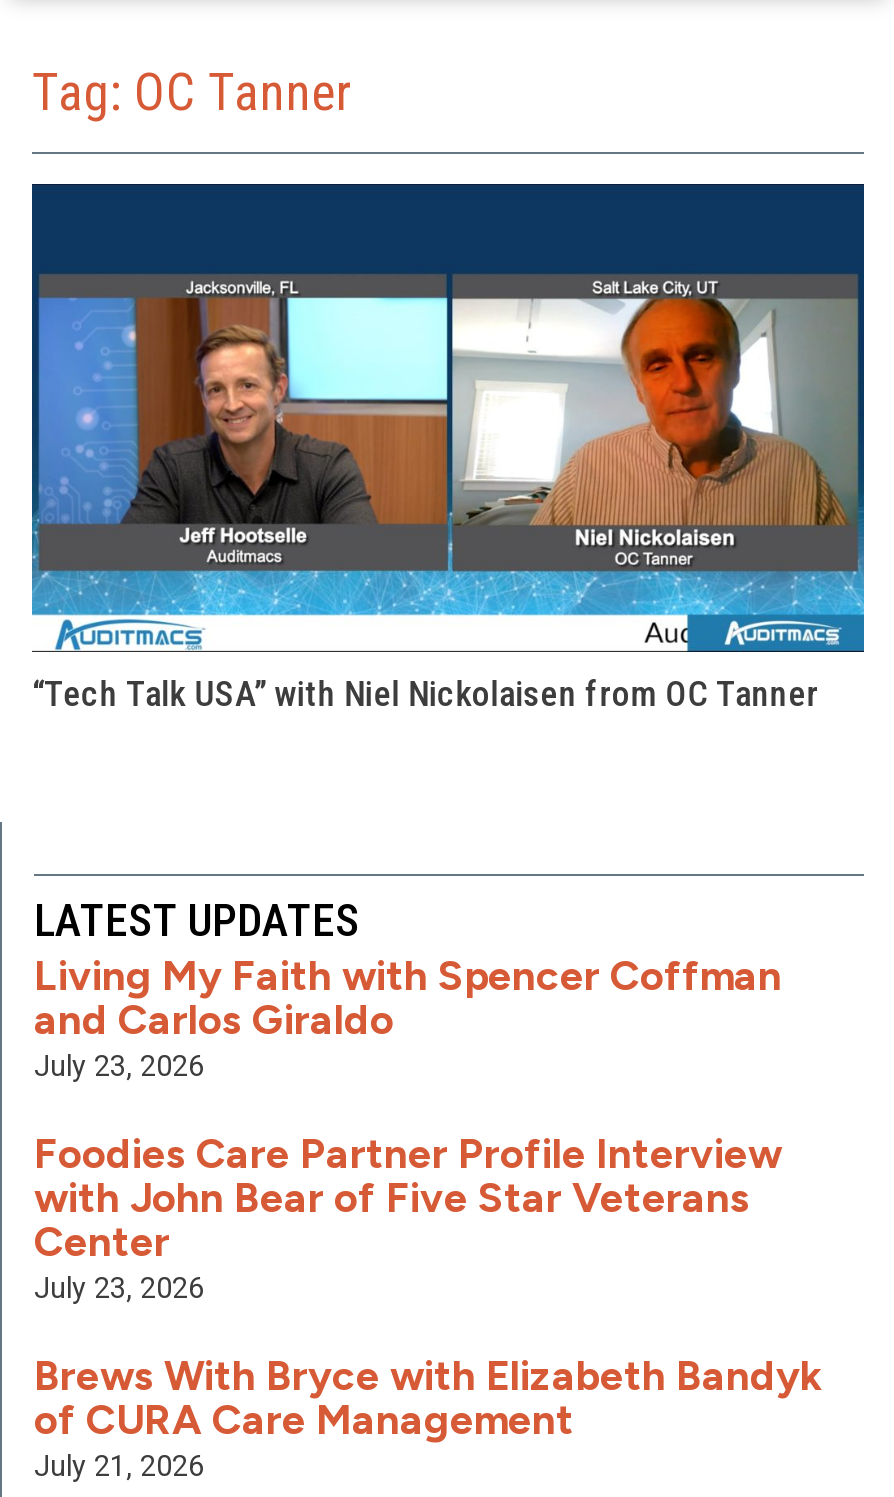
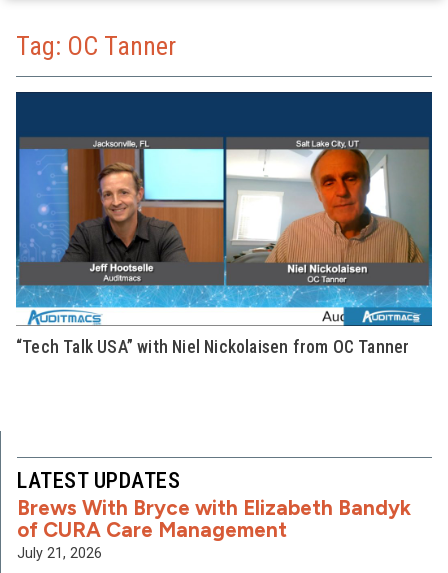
moved down: LATEST UPDATES

- Living My Faith with Spencer Coffman
- and Carlos Giraldo
- July 23, 2026
- Foodies Care Partner Profile Interview
- with John Bear of Five Star Veterans
- Center
- July 23, 2026
